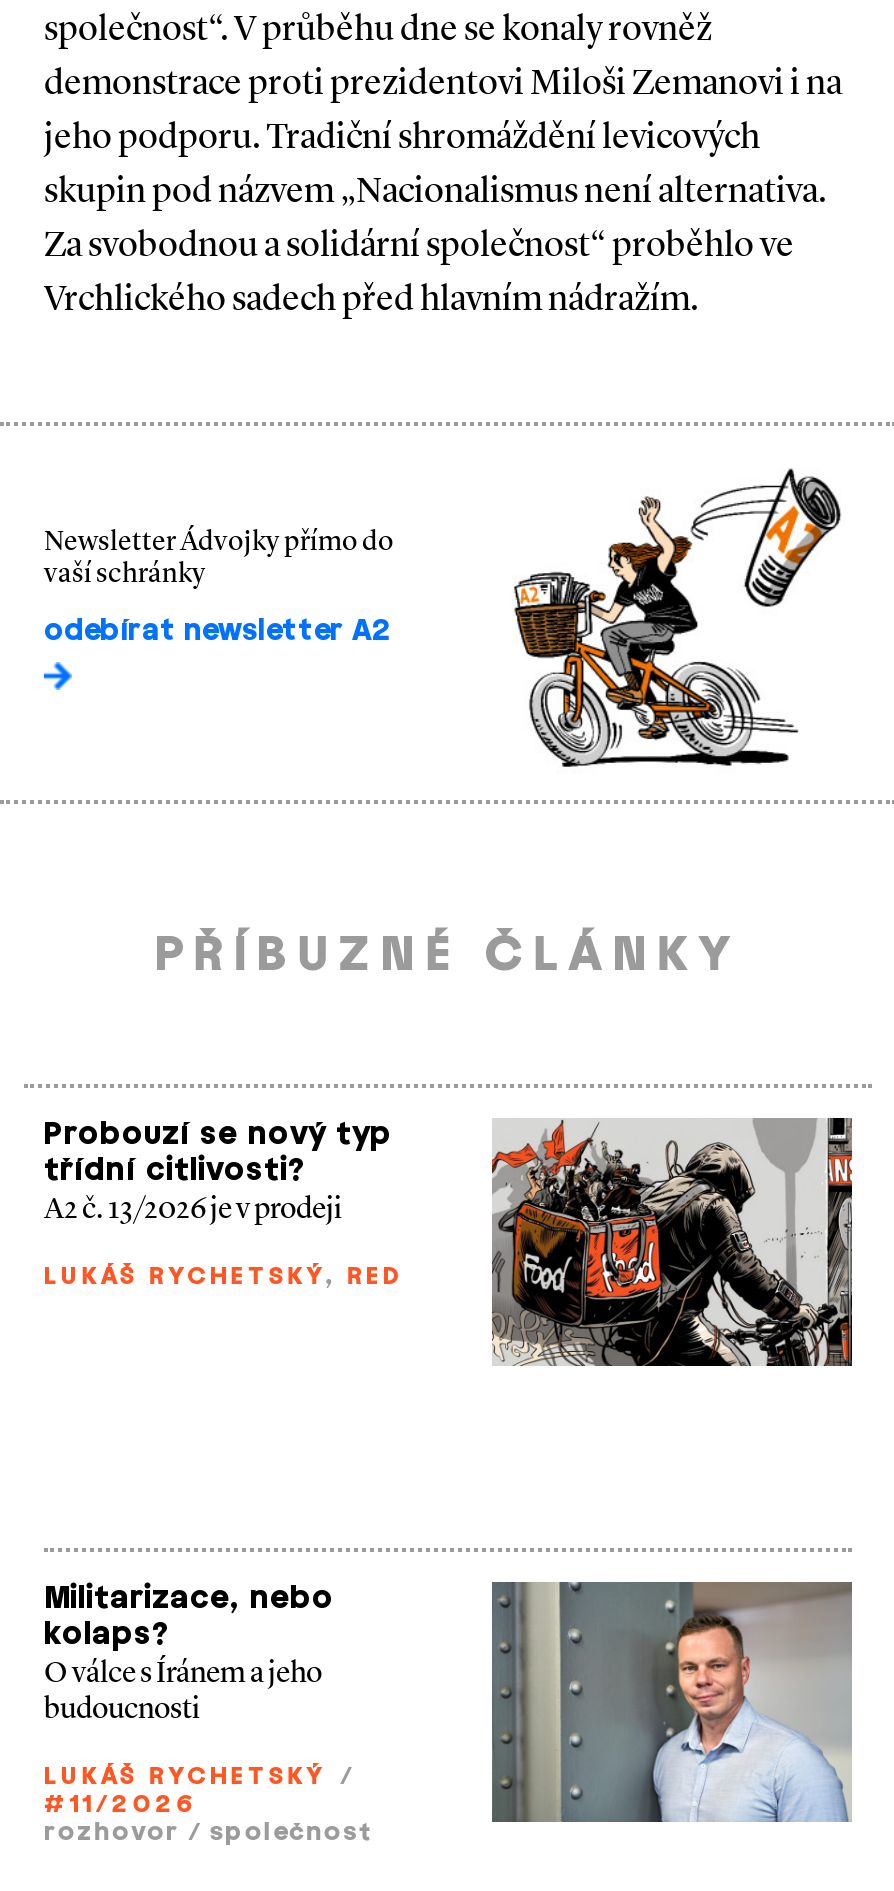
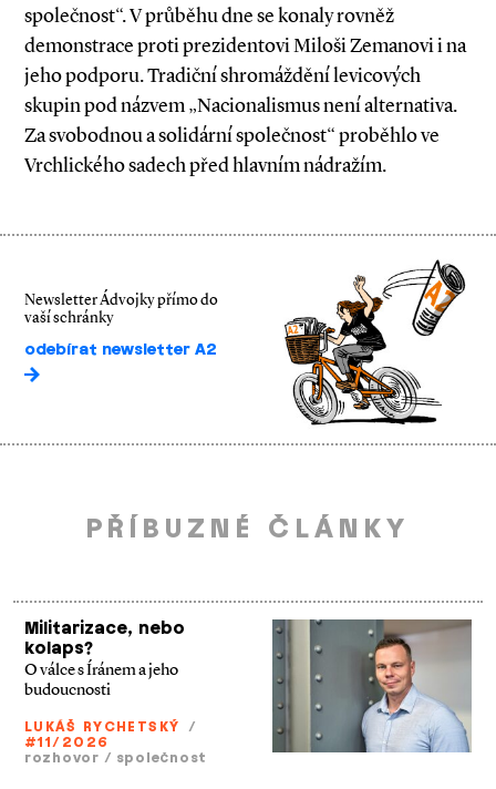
- Probouzí se nový typ
- třídní citlivosti?
- A2 č. 13/2026 je v prodeji
- LUKÁŠ RYCHETSKÝ, RED

- [image]
